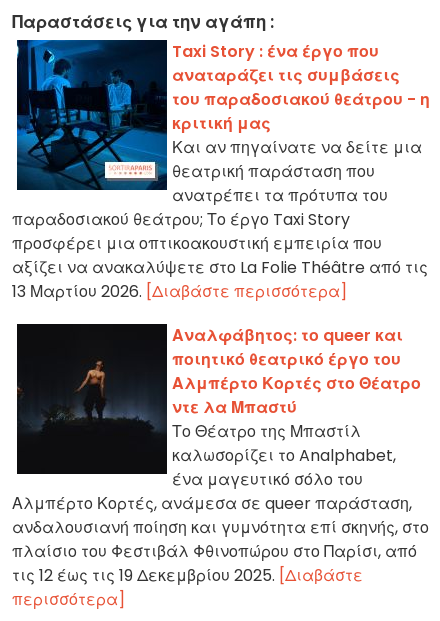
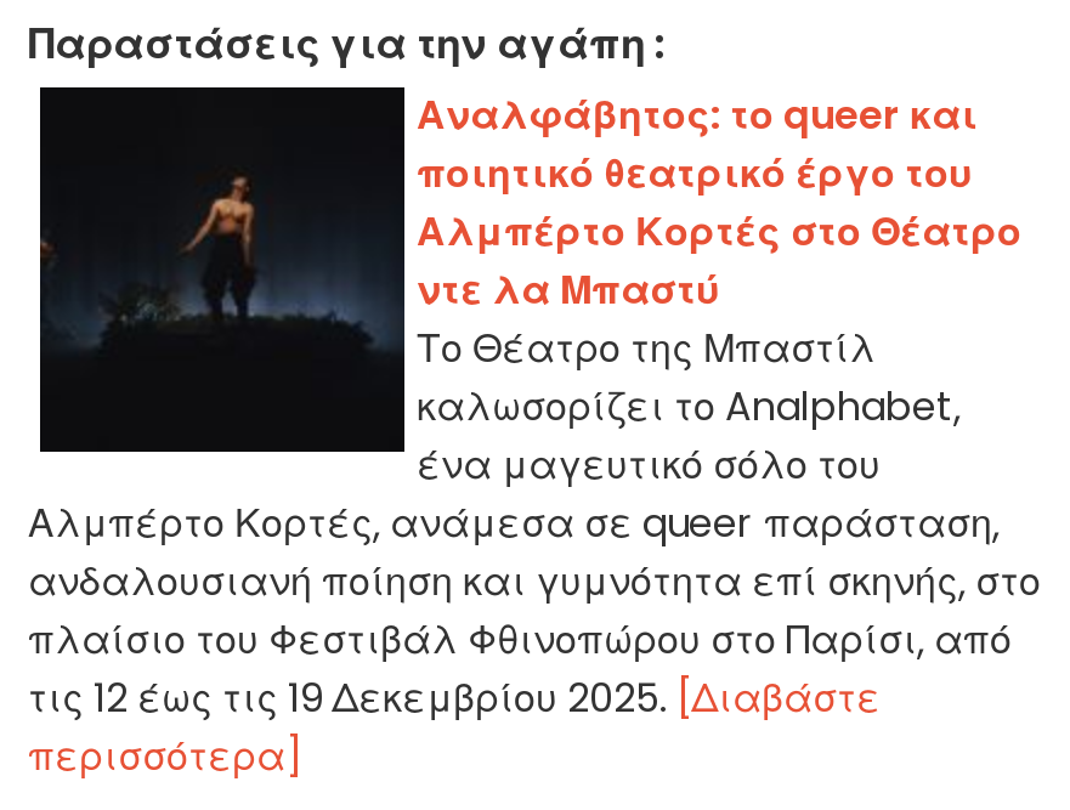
- [image]
- Taxi Story : ένα έργο που
- αναταράζει τις συμβάσεις
- του παραδοσιακού θεάτρου - η
- κριτική μας
- Και αν πηγαίνατε να δείτε μια
- θεατρική παράσταση που
- ανατρέπει τα πρότυπα του
- παραδοσιακού θεάτρου; Το έργο Taxi Story
- προσφέρει μια οπτικοακουστική εμπειρία που
- αξίζει να ανακαλύψετε στο La Folie Théâtre από τις
- 13 Μαρτίου 2026. [Διαβάστε περισσότερα]
